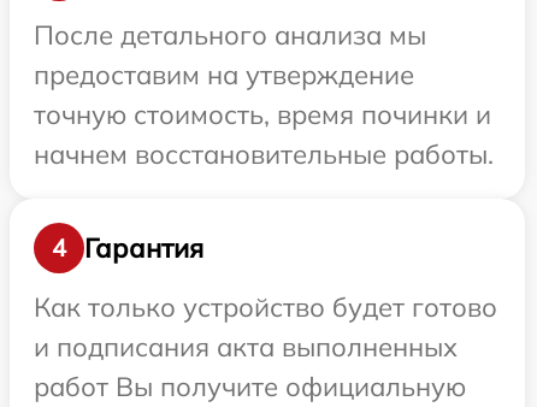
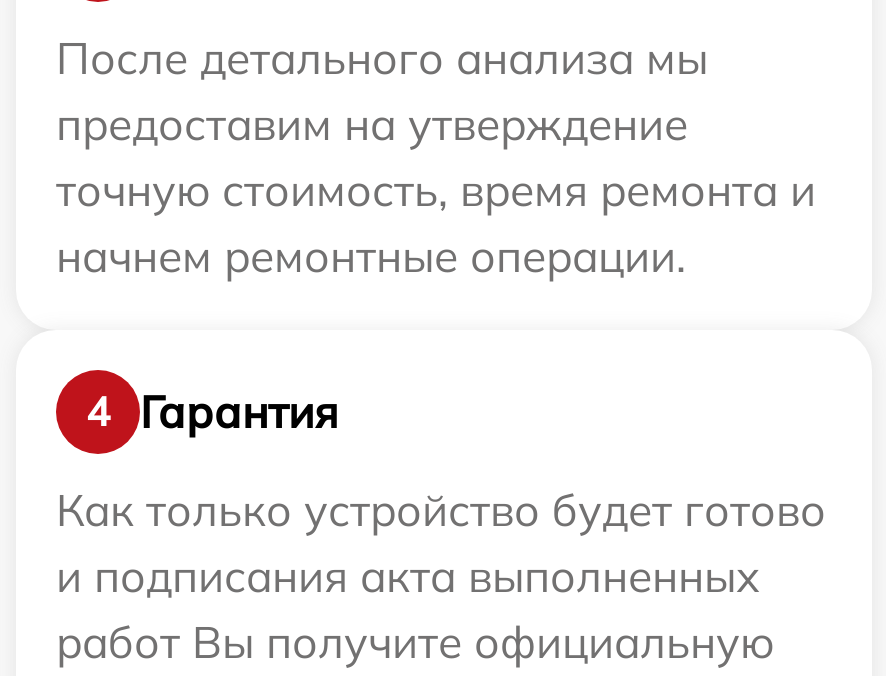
- точную стоимость, время починки и
+ точную стоимость, время ремонта и

- начнем восстановительные работы.
+ начнем ремонтные операции.
